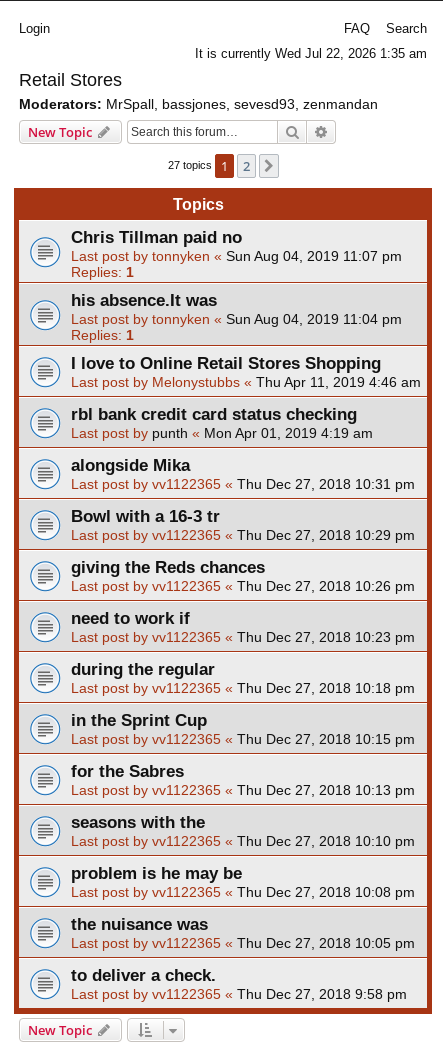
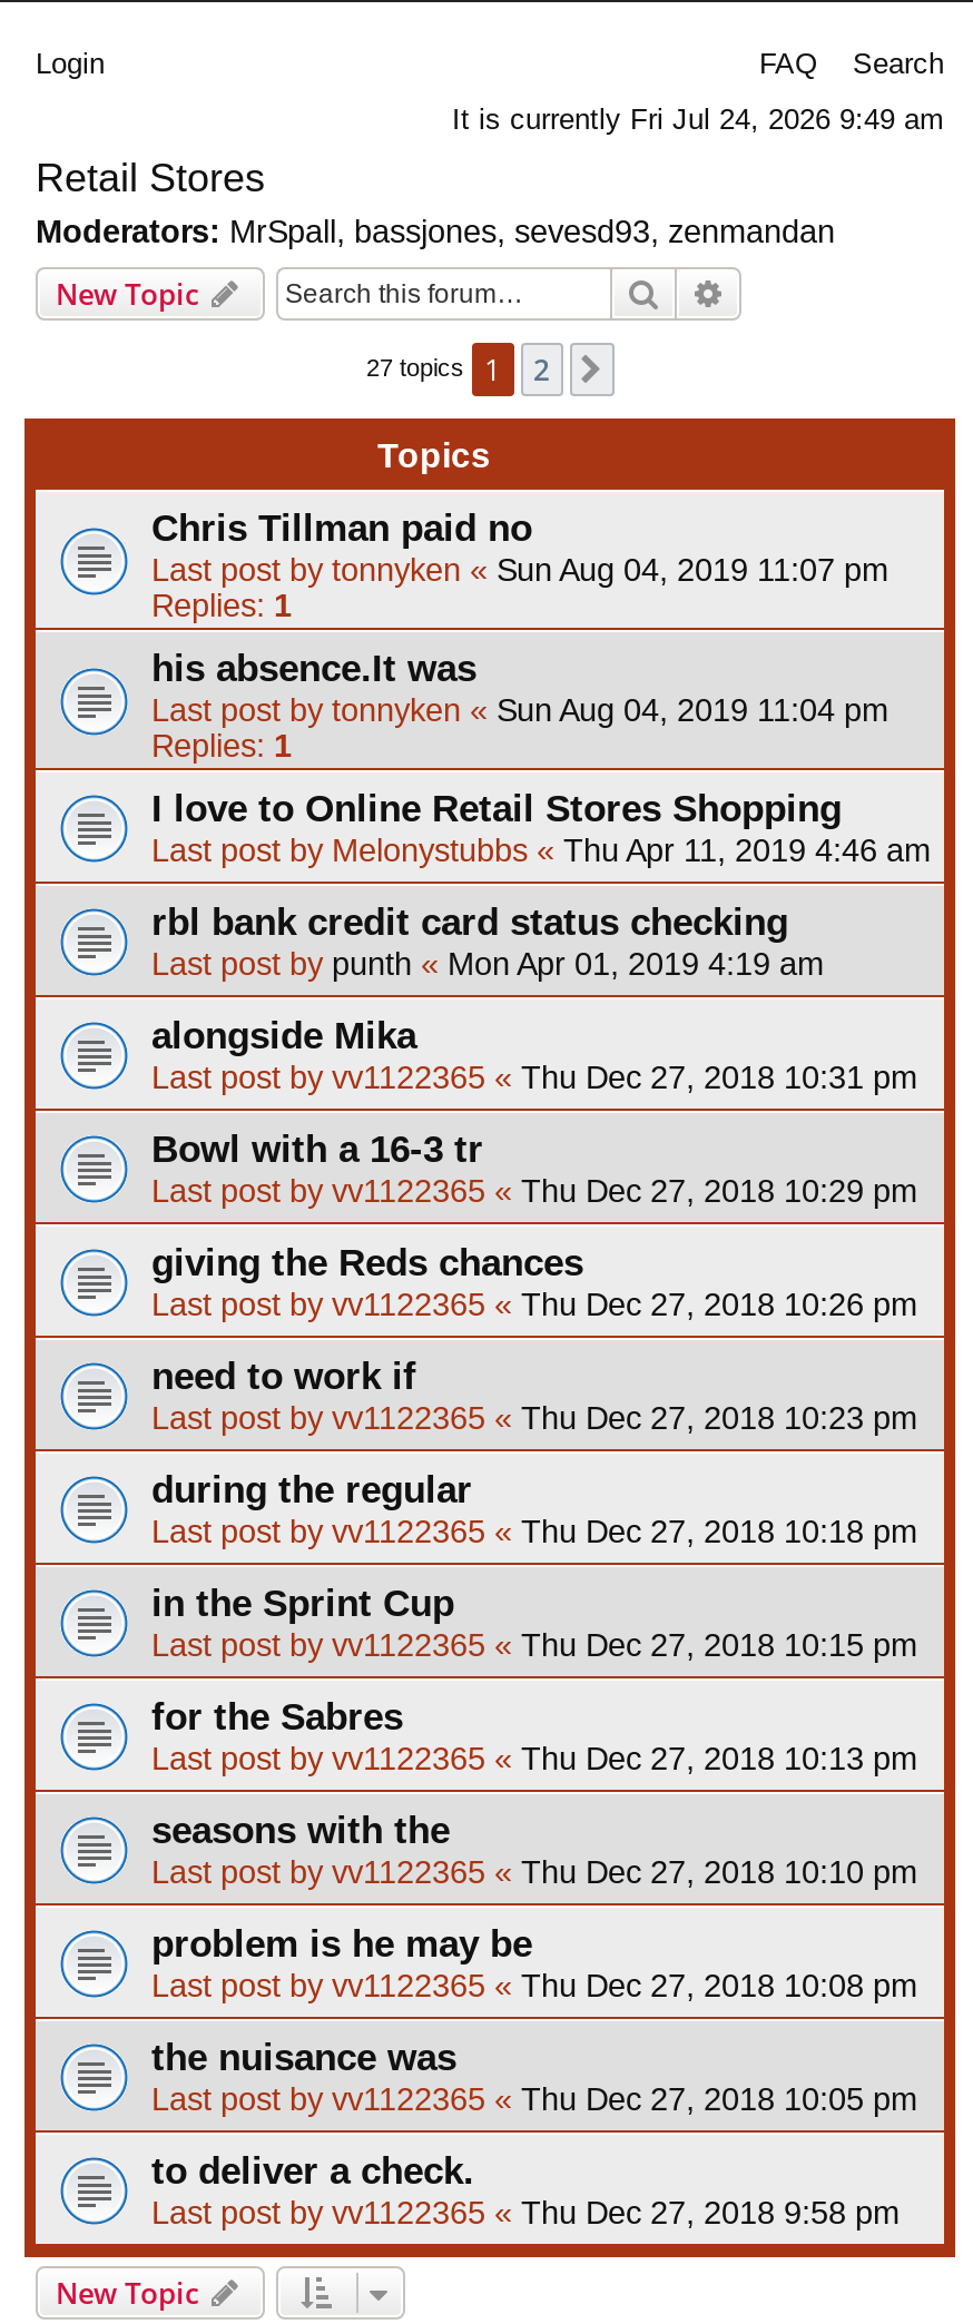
- It is currently Wed Jul 22, 2026 1:35 am
+ It is currently Fri Jul 24, 2026 9:49 am
